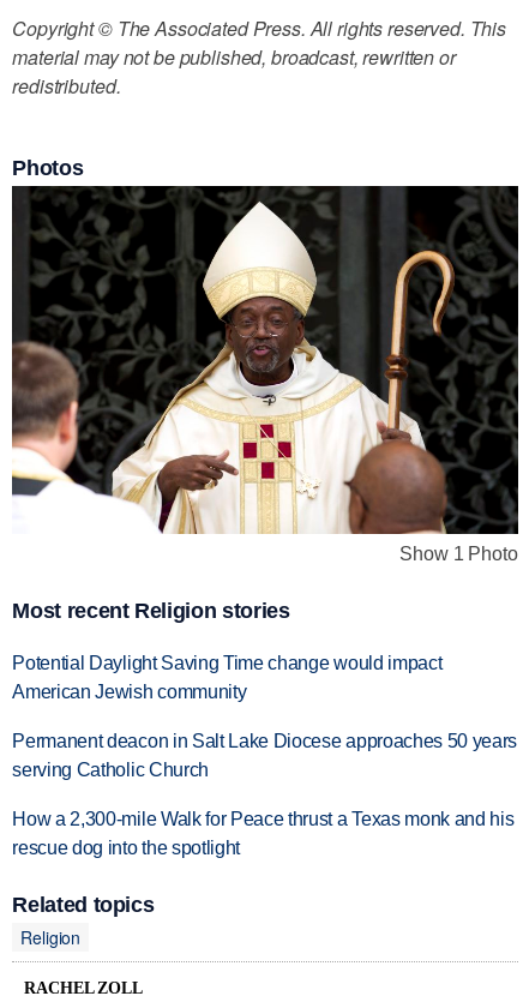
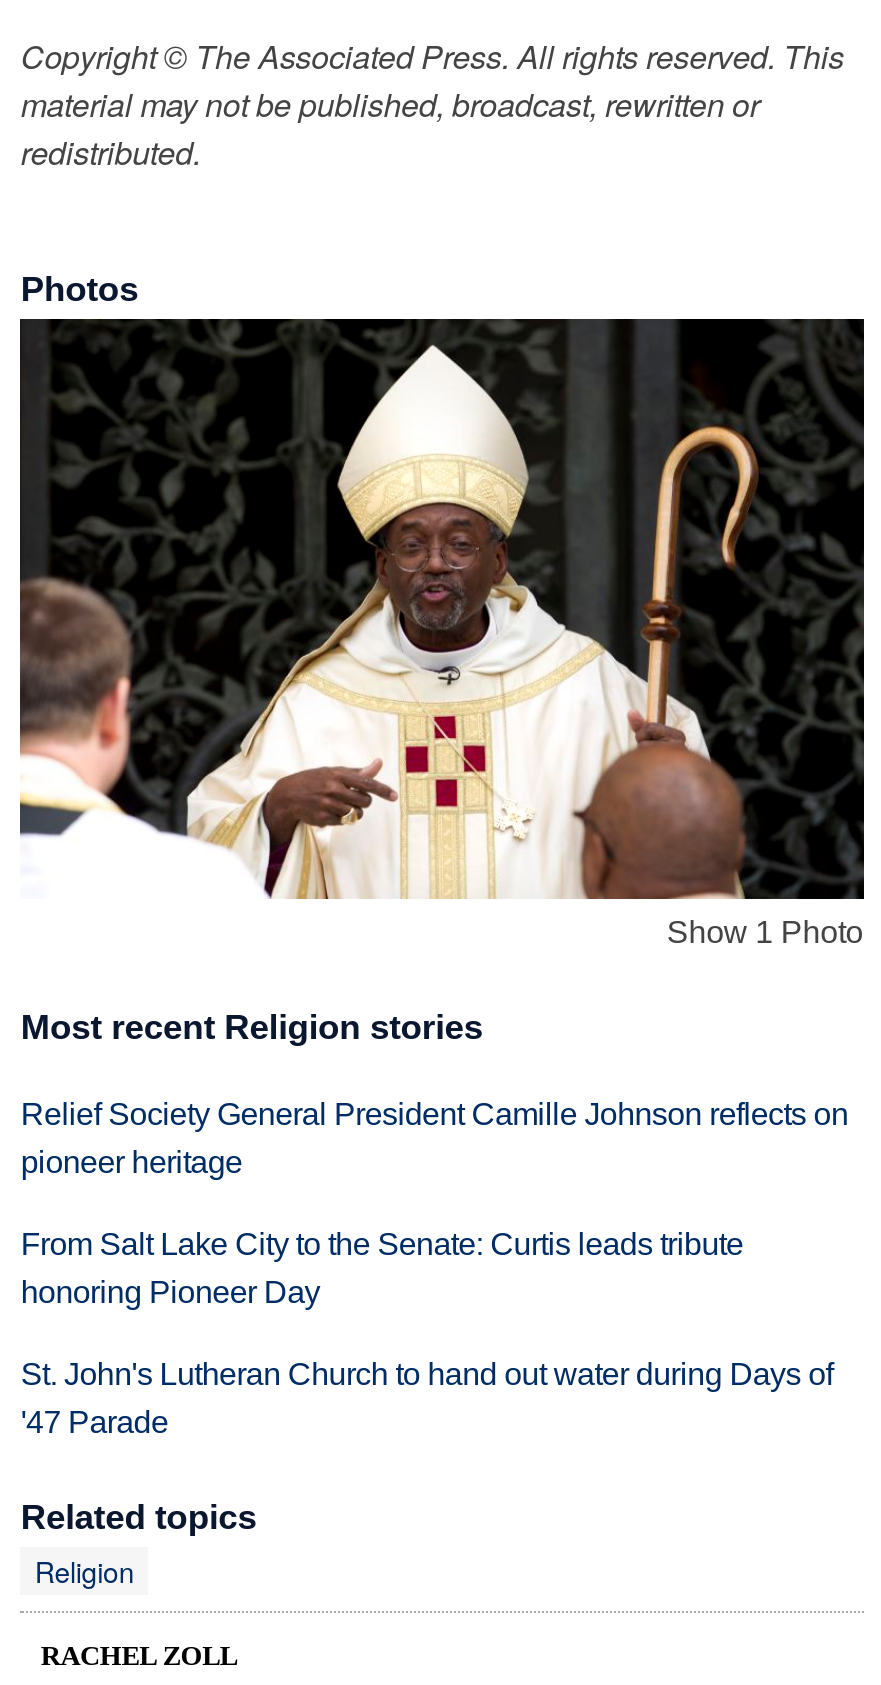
- Potential Daylight Saving Time change would impact
- American Jewish community
+ Relief Society General President Camille Johnson reflects on
+ pioneer heritage

- Permanent deacon in Salt Lake Diocese approaches 50 years
- serving Catholic Church
+ From Salt Lake City to the Senate: Curtis leads tribute
+ honoring Pioneer Day

- How a 2,300-mile Walk for Peace thrust a Texas monk and his
- rescue dog into the spotlight
+ St. John's Lutheran Church to hand out water during Days of
+ '47 Parade
